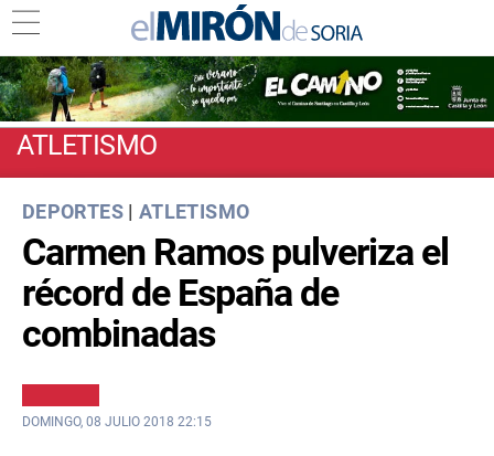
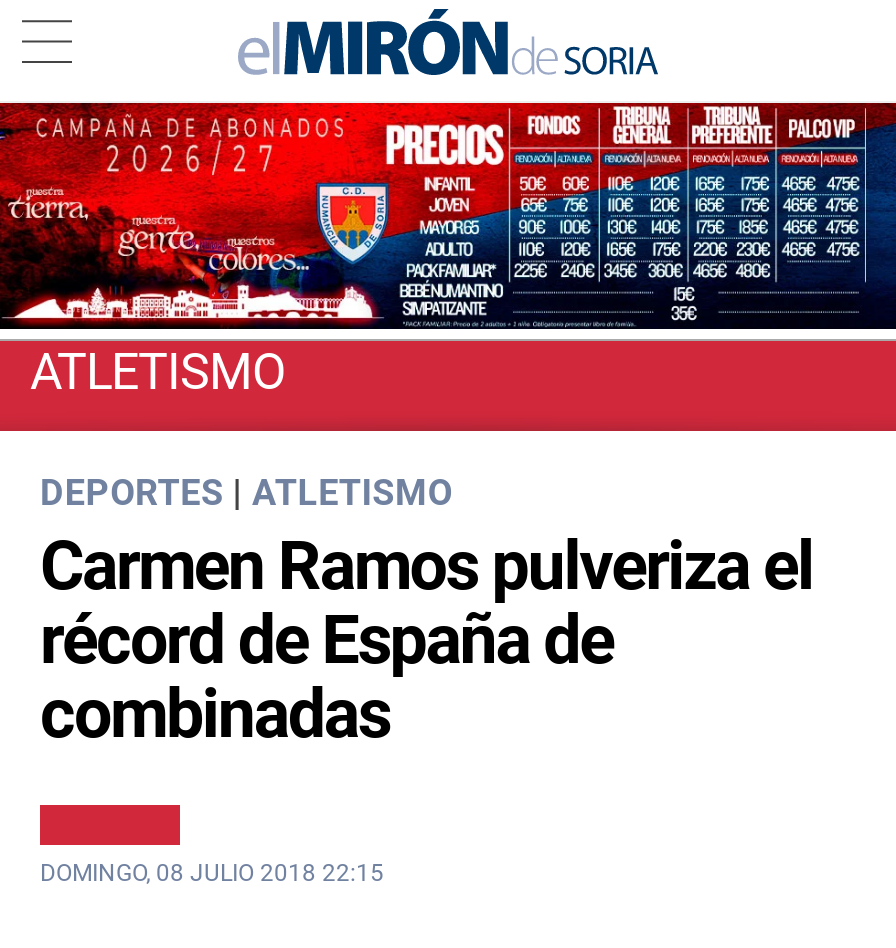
- [image]
+ [image]
